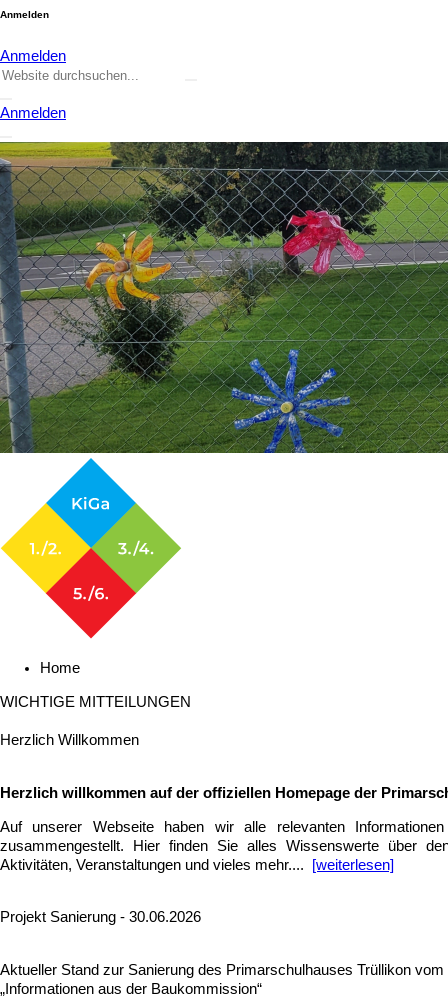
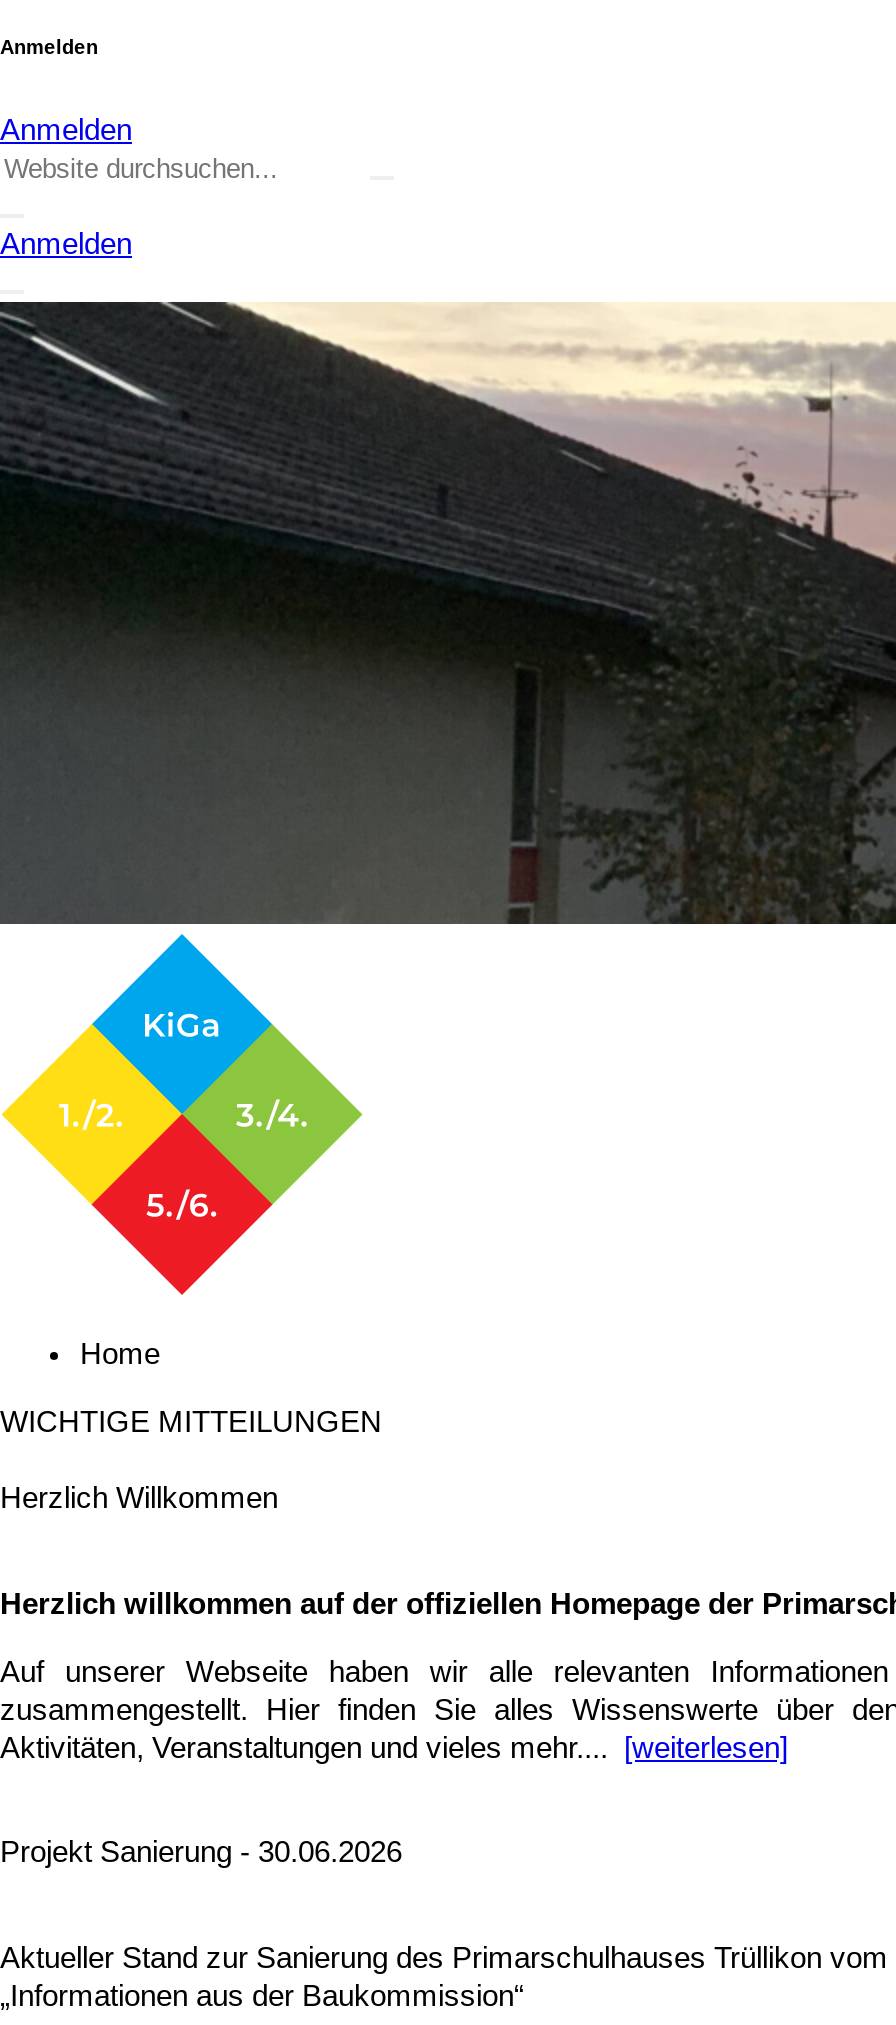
- [image]
+ [image]
